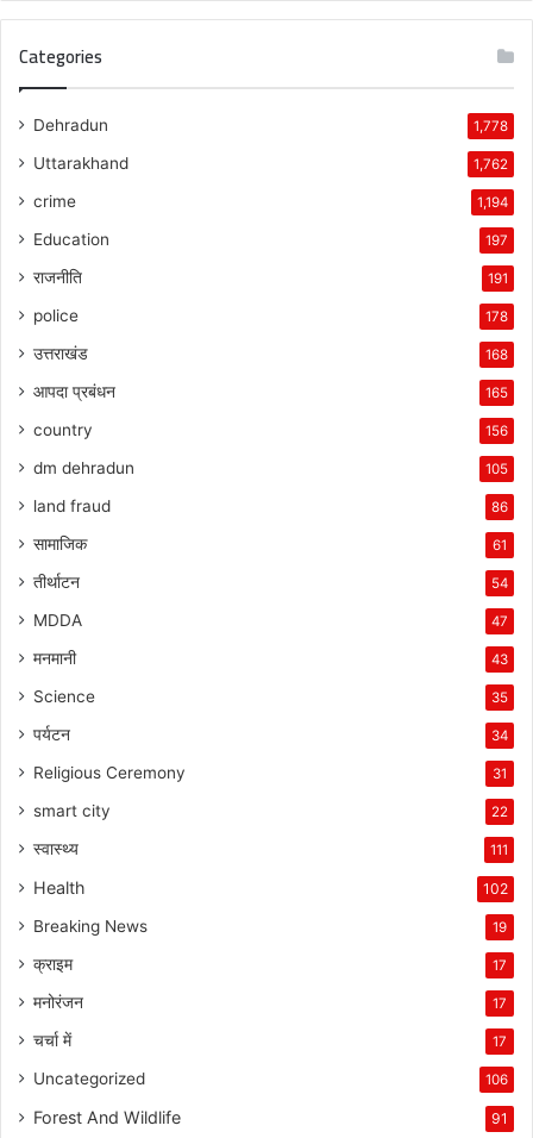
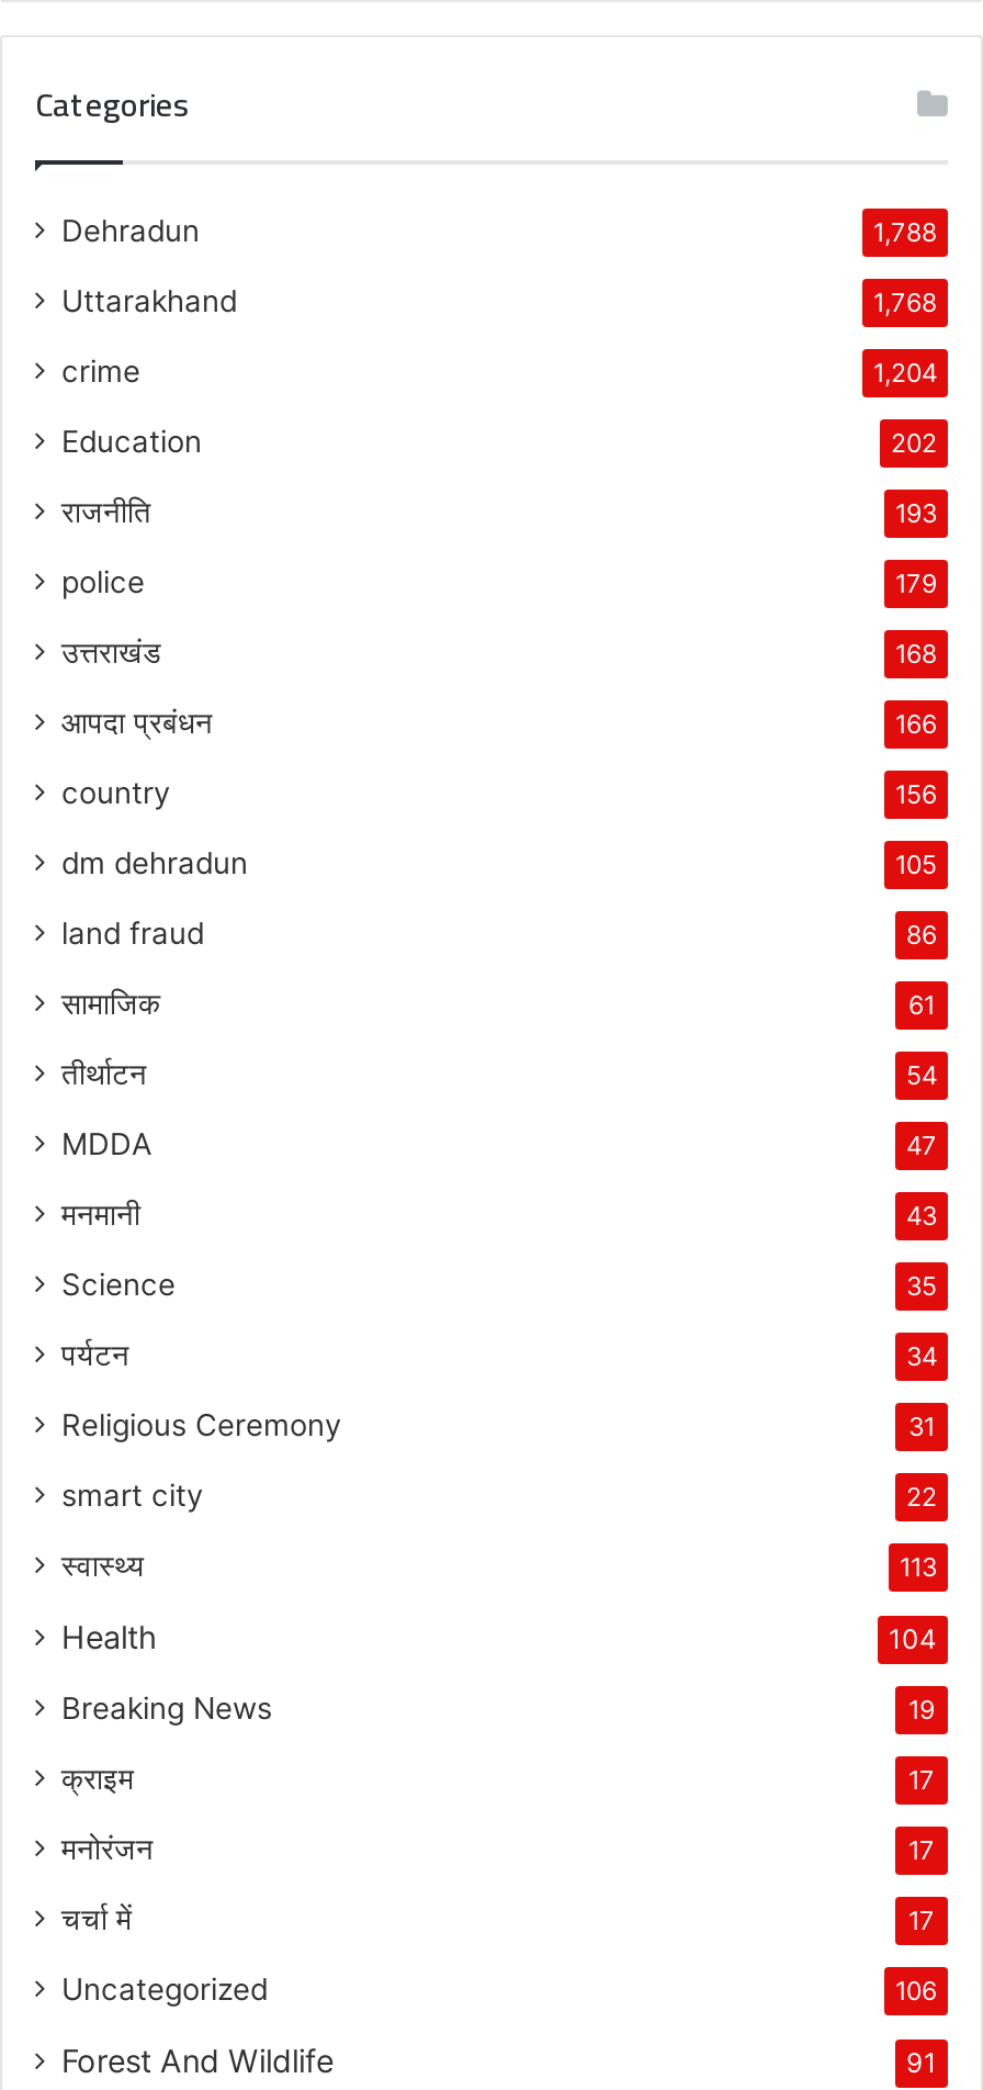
- 1,778
+ 1,788

- 1,762
+ 1,768

- 1,194
+ 1,204

- 197
+ 202

- 191
+ 193

- 178
+ 179

- 165
+ 166

- 111
+ 113

- 102
+ 104
